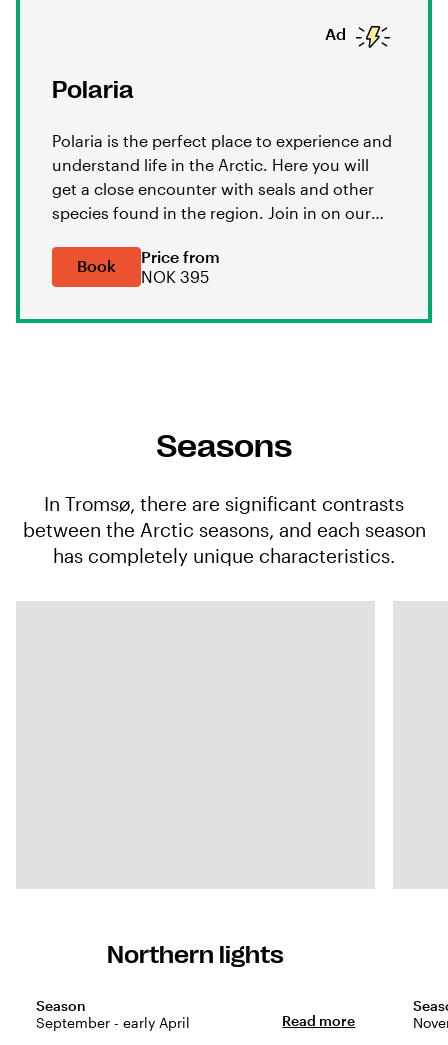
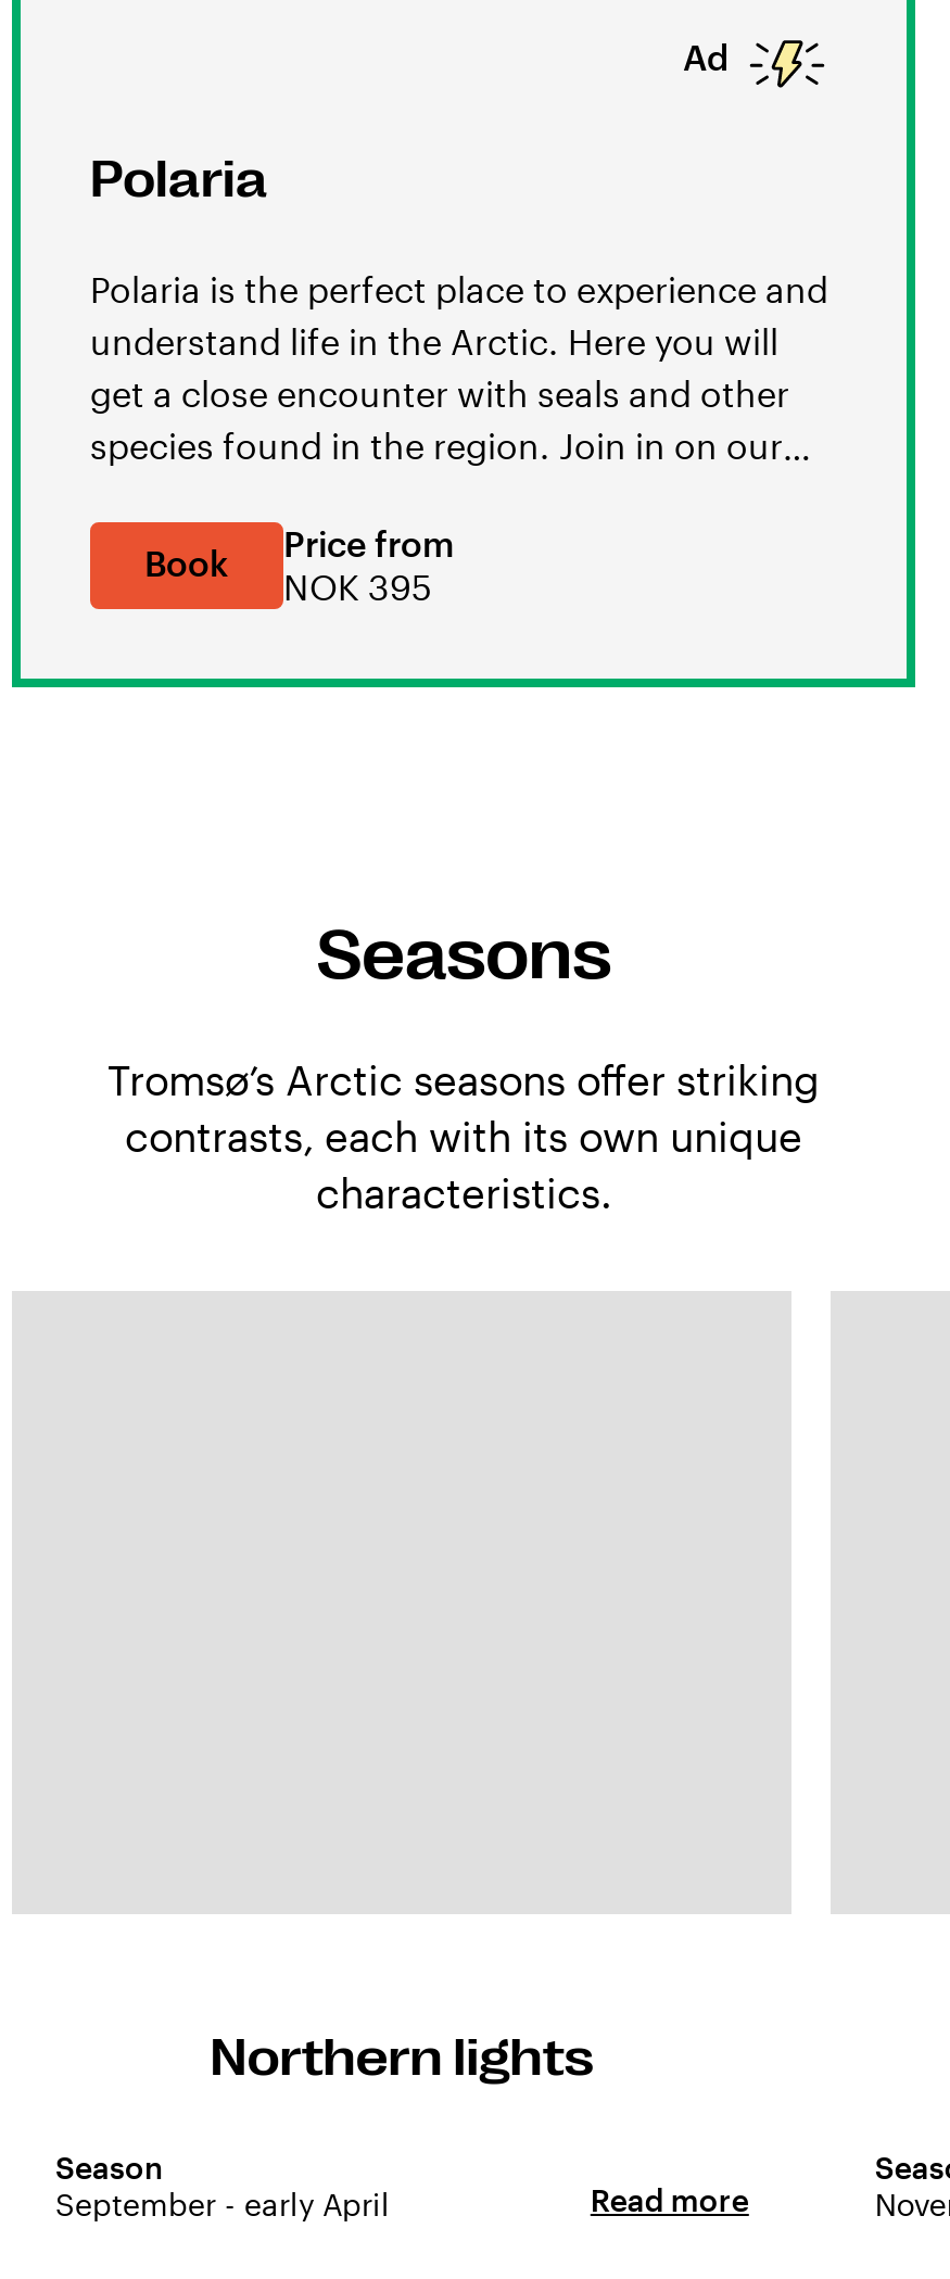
- In Tromsø, there are significant contrasts
- between the Arctic seasons, and each season
- has completely unique characteristics.
+ Tromsø’s Arctic seasons offer striking
+ contrasts, each with its own unique
+ characteristics.
